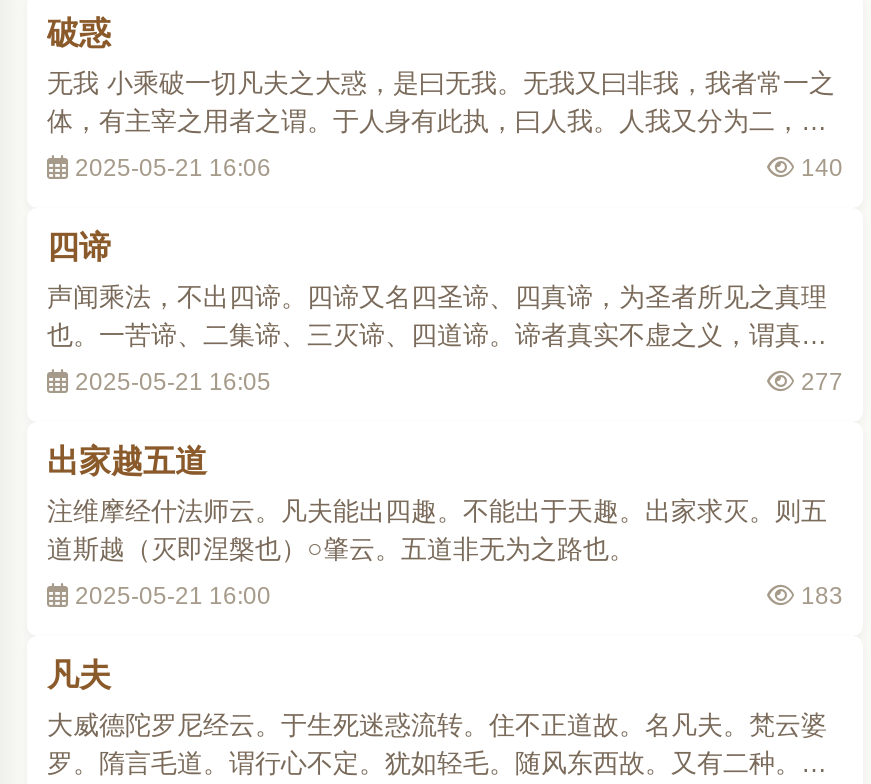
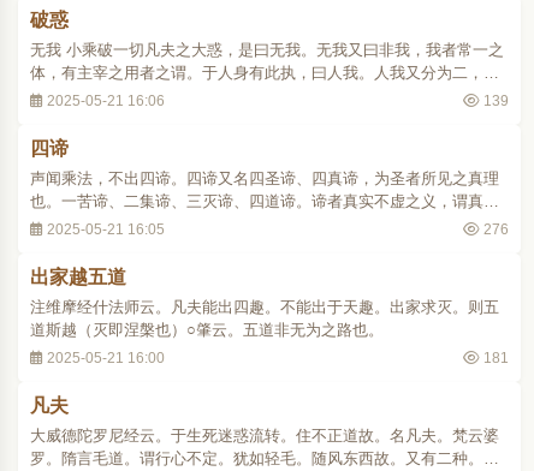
- 140
+ 139

- 277
+ 276

- 183
+ 181
